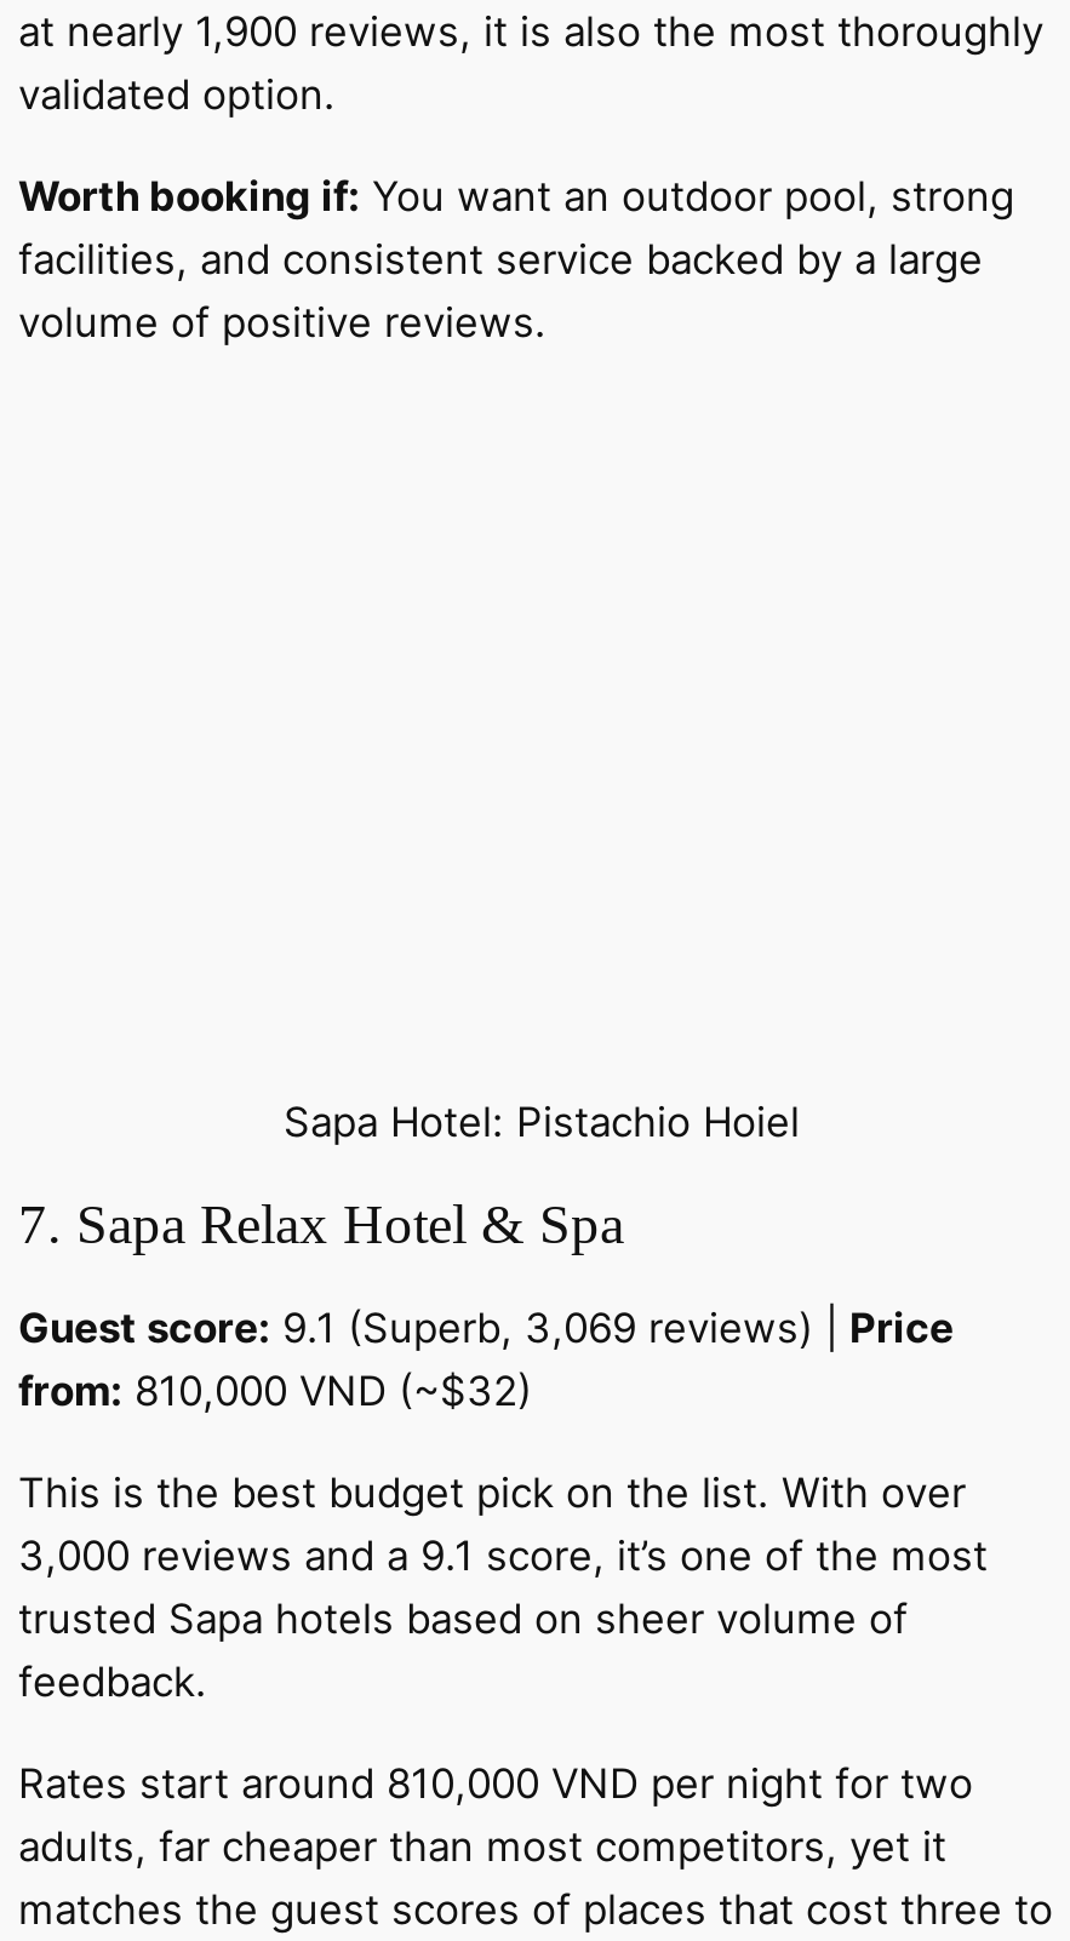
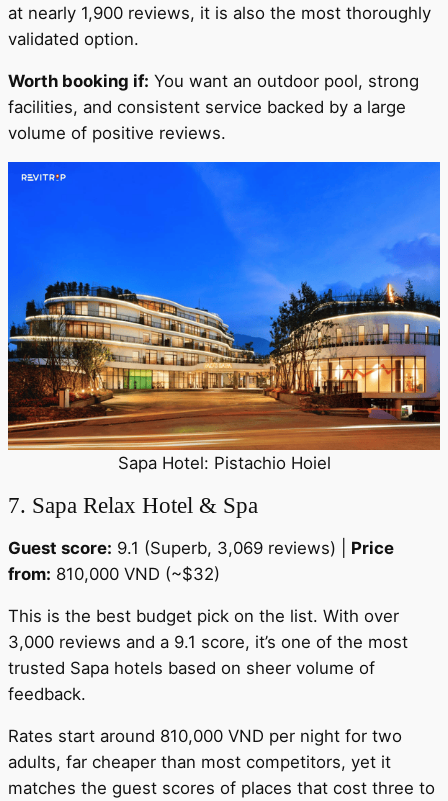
+ [image]
